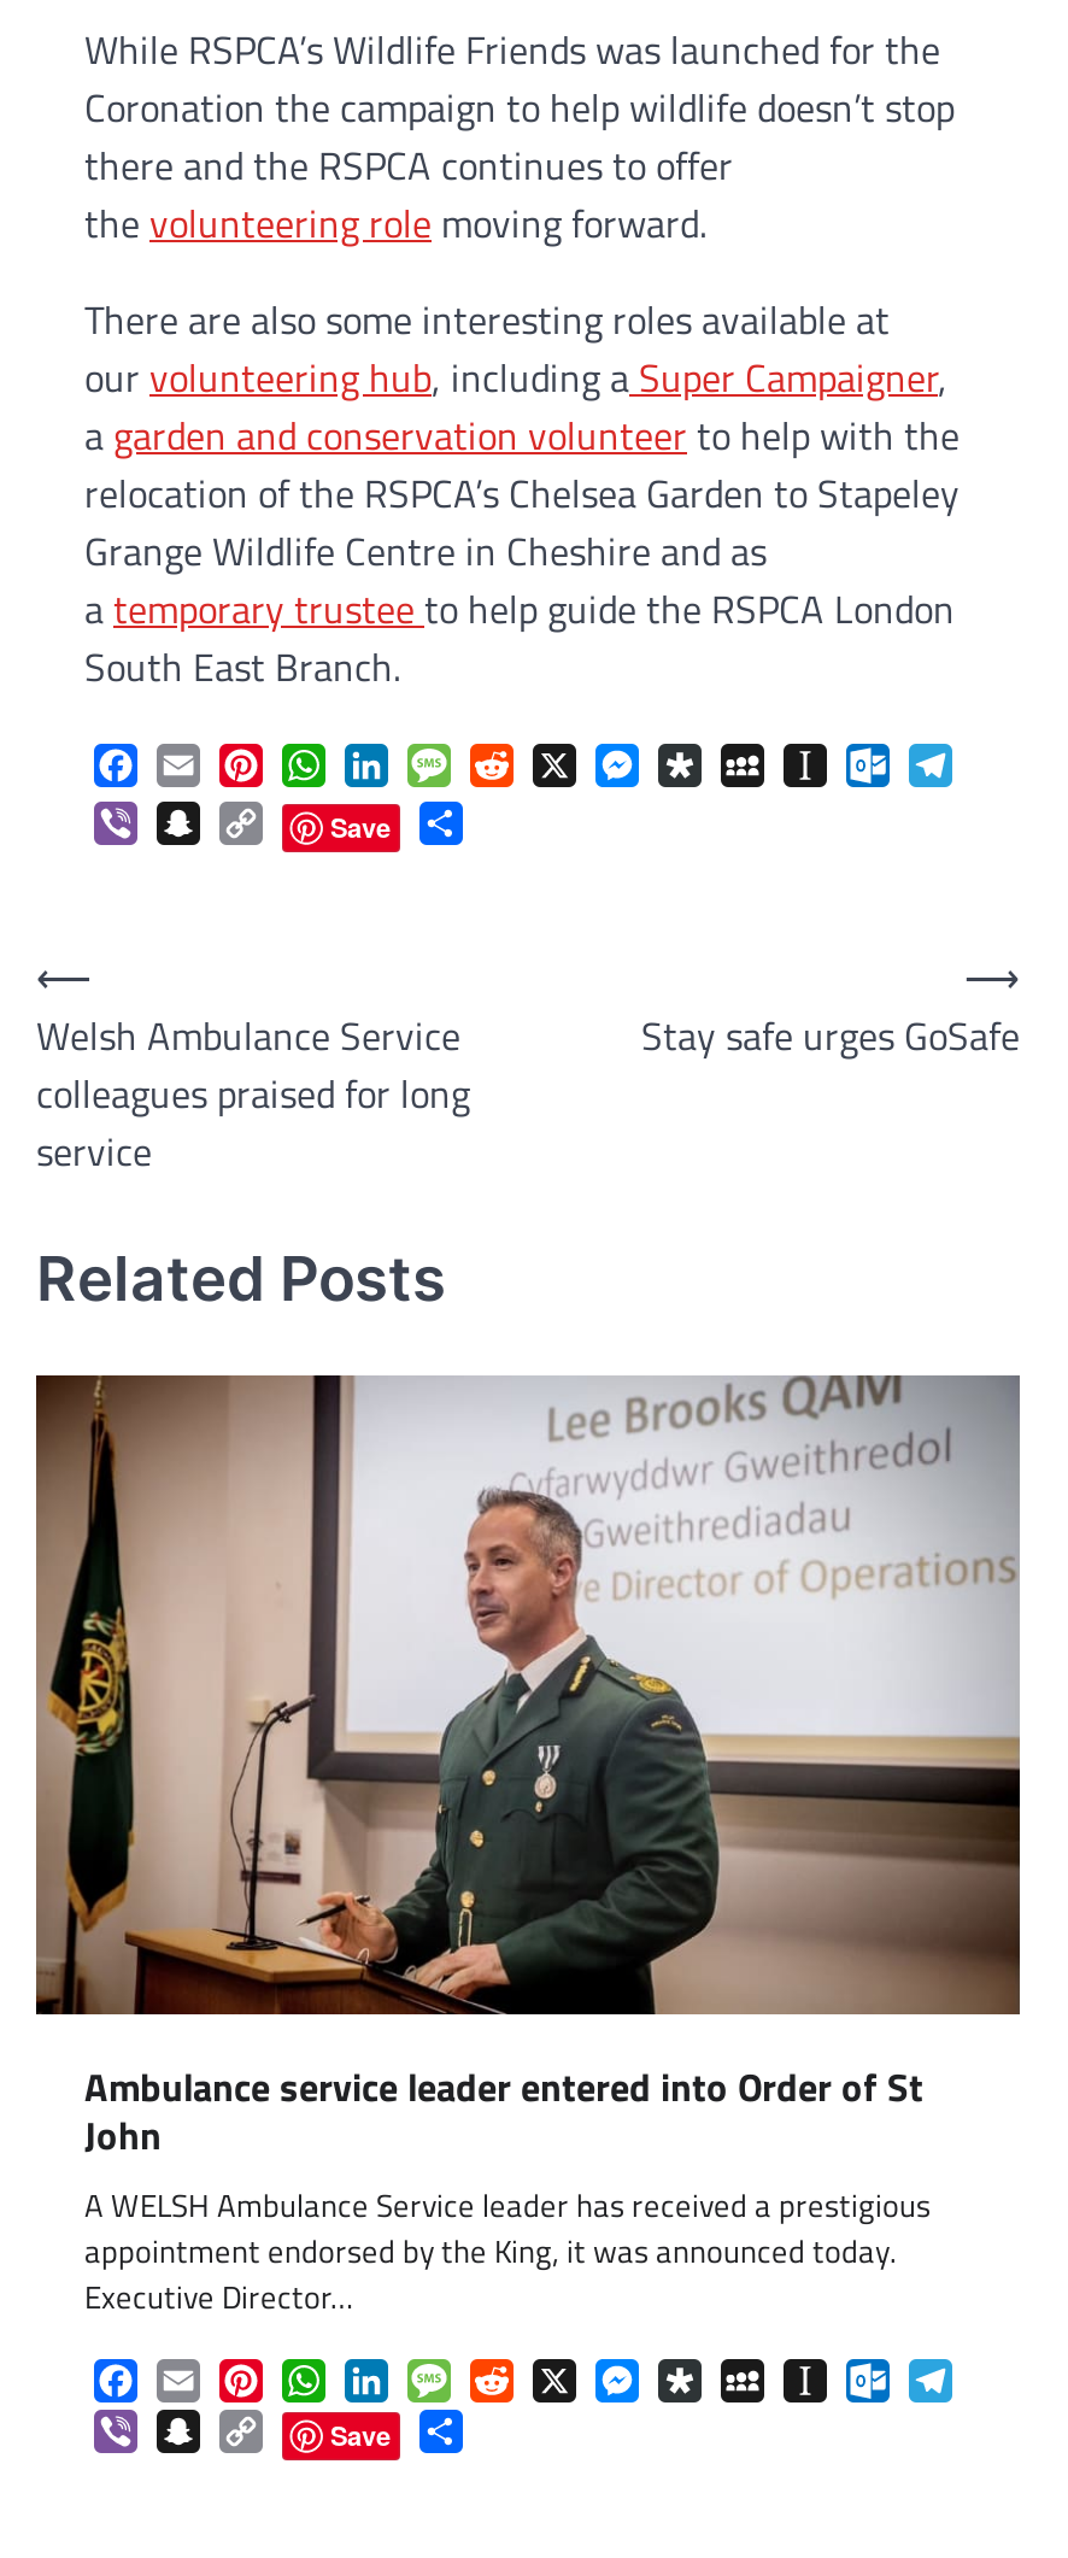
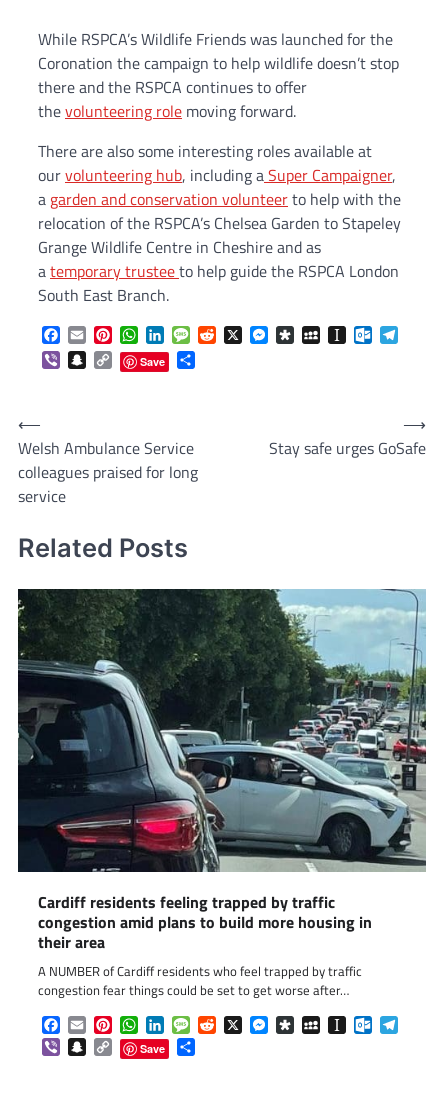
- [image]
- Ambulance service leader entered into Order of St
- John
- A WELSH Ambulance Service leader has received a prestigious
- appointment endorsed by the King, it was announced today.
- Executive Director…
+ [image]
+ Cardiff residents feeling trapped by traffic
+ congestion amid plans to build more housing in
+ their area
+ A NUMBER of Cardiff residents who feel trapped by traffic
+ congestion fear things could be set to get worse after…
